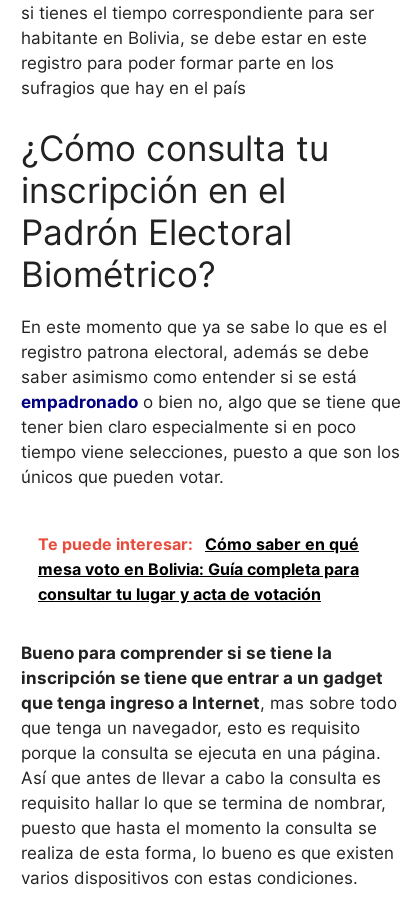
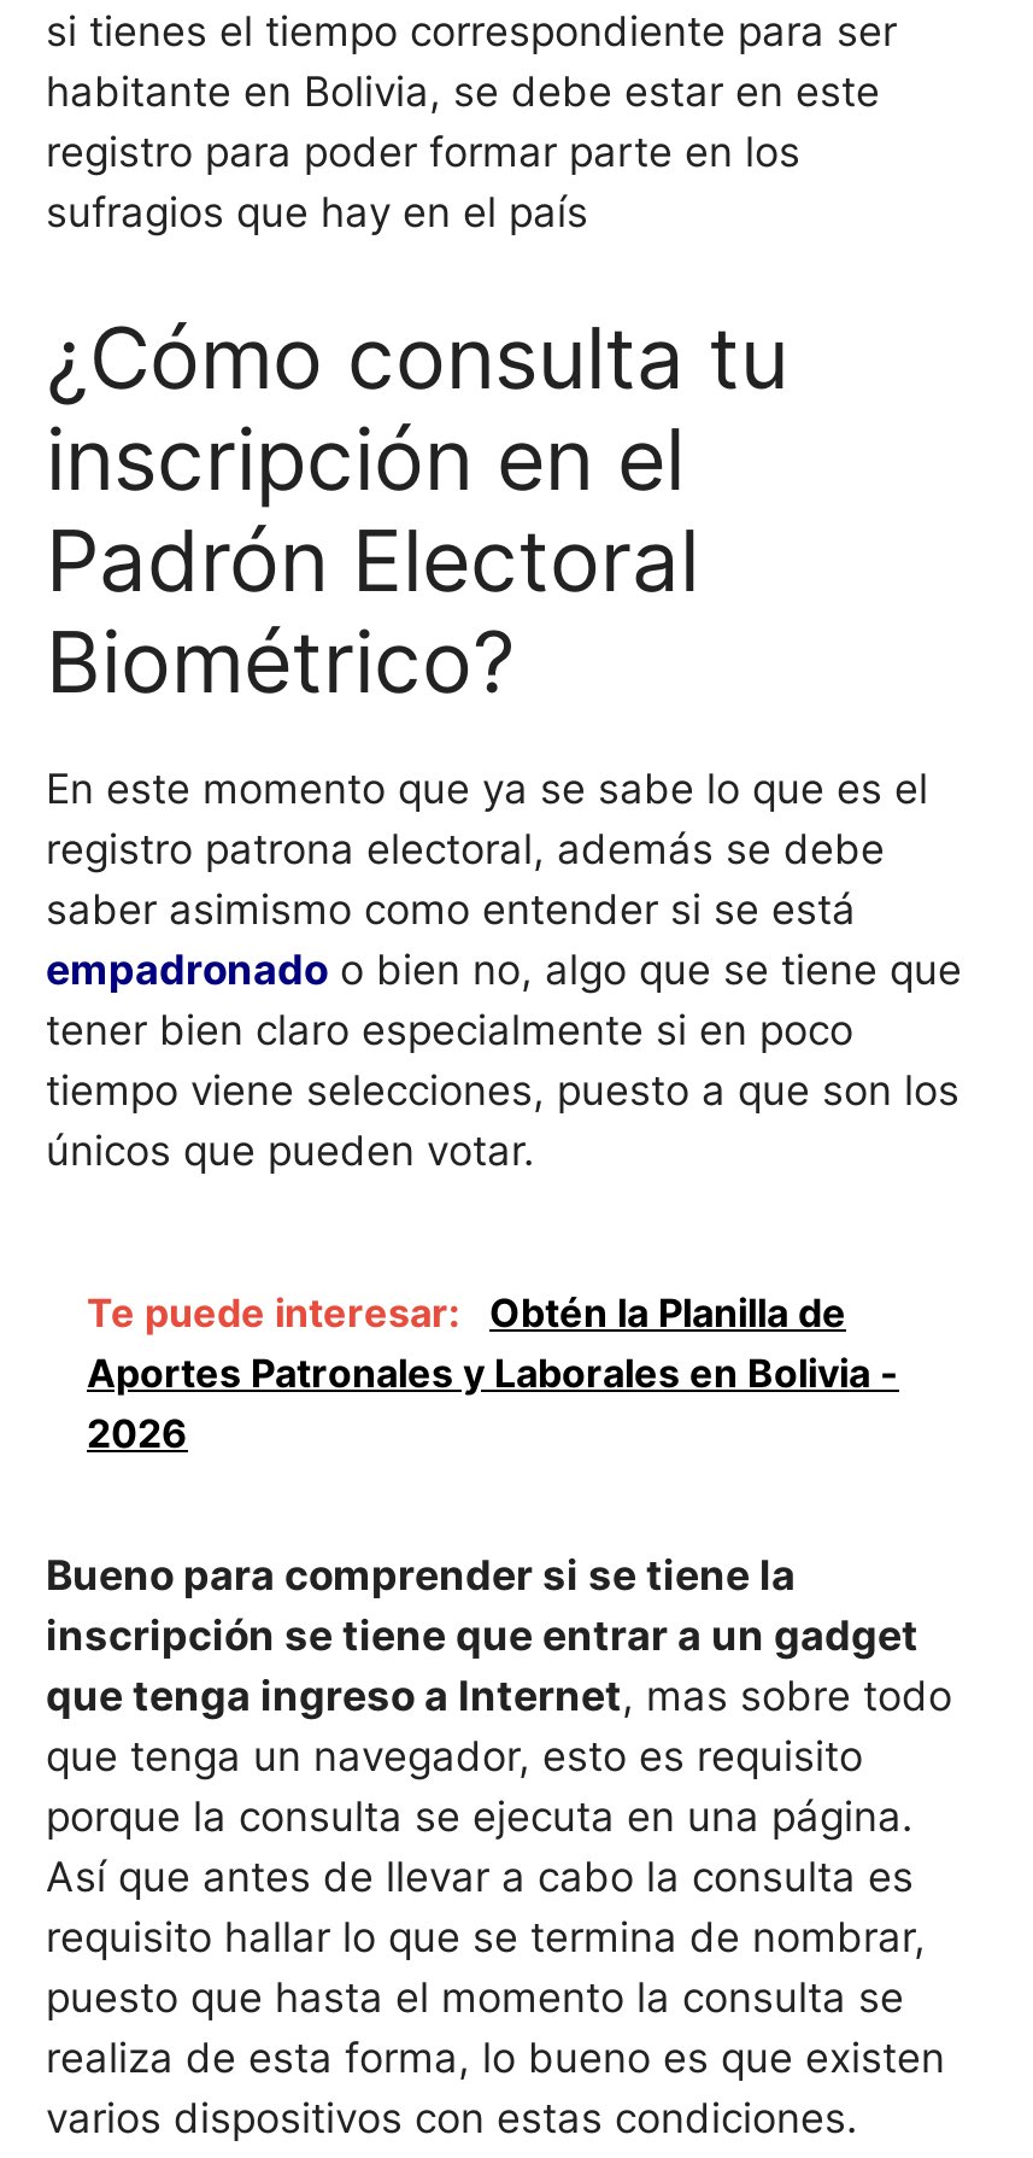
- Te puede interesar: Cómo saber en qué
- mesa voto en Bolivia: Guía completa para
- consultar tu lugar y acta de votación
+ Te puede interesar: Obtén la Planilla de
+ Aportes Patronales y Laborales en Bolivia -
+ 2026
